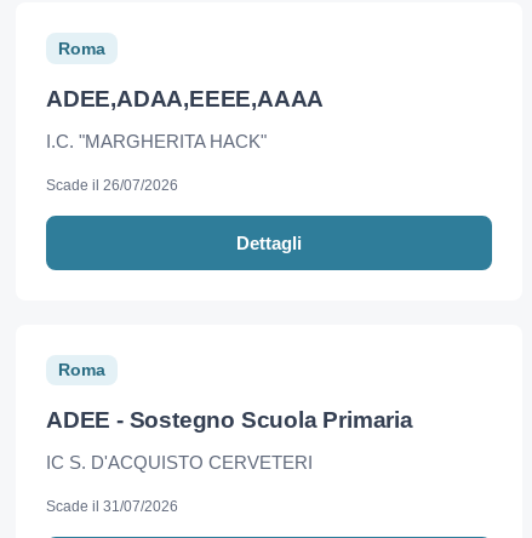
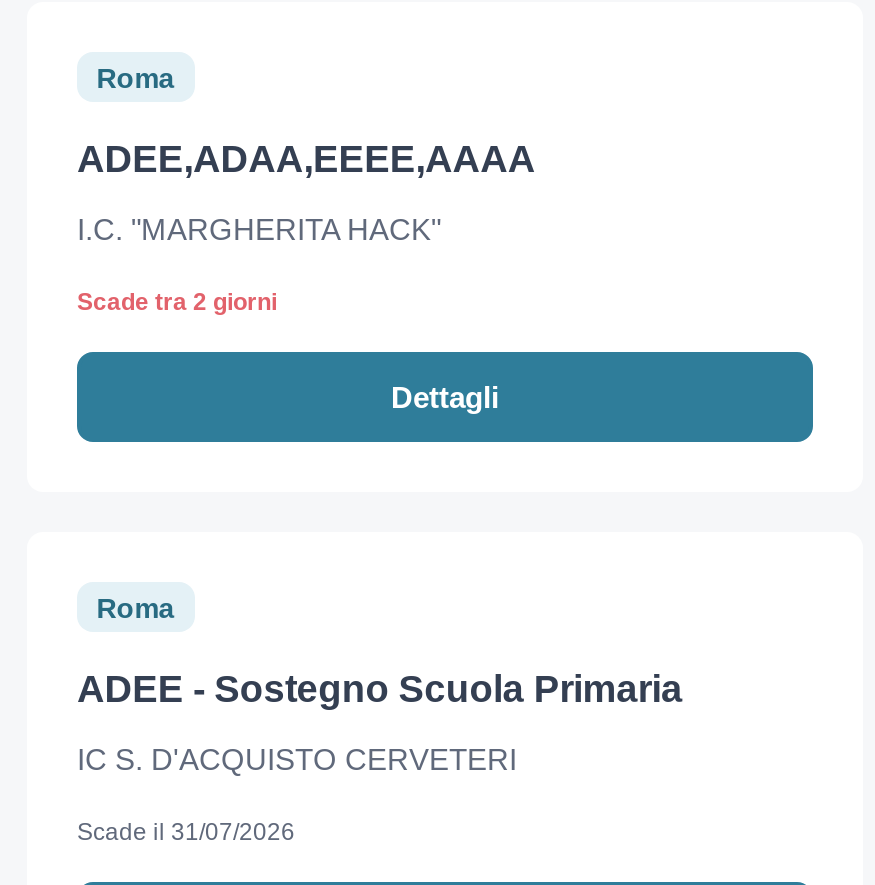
- Scade il 26/07/2026
+ Scade tra 2 giorni
